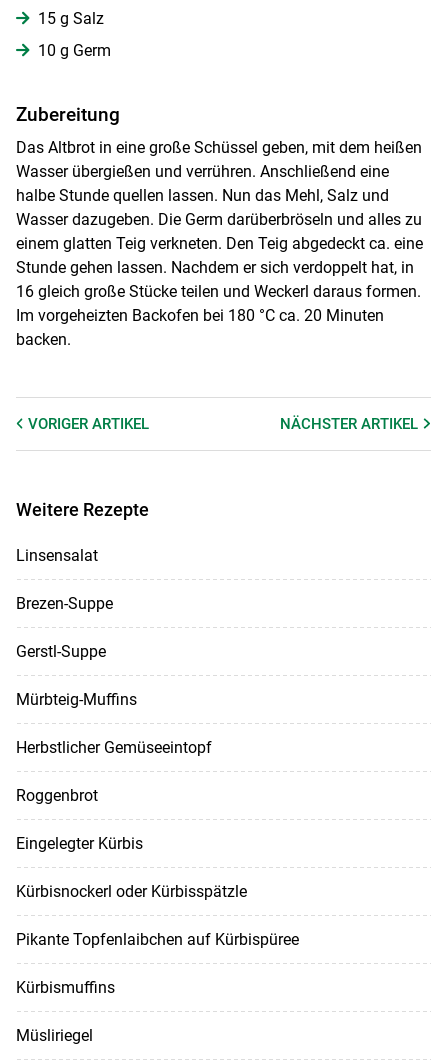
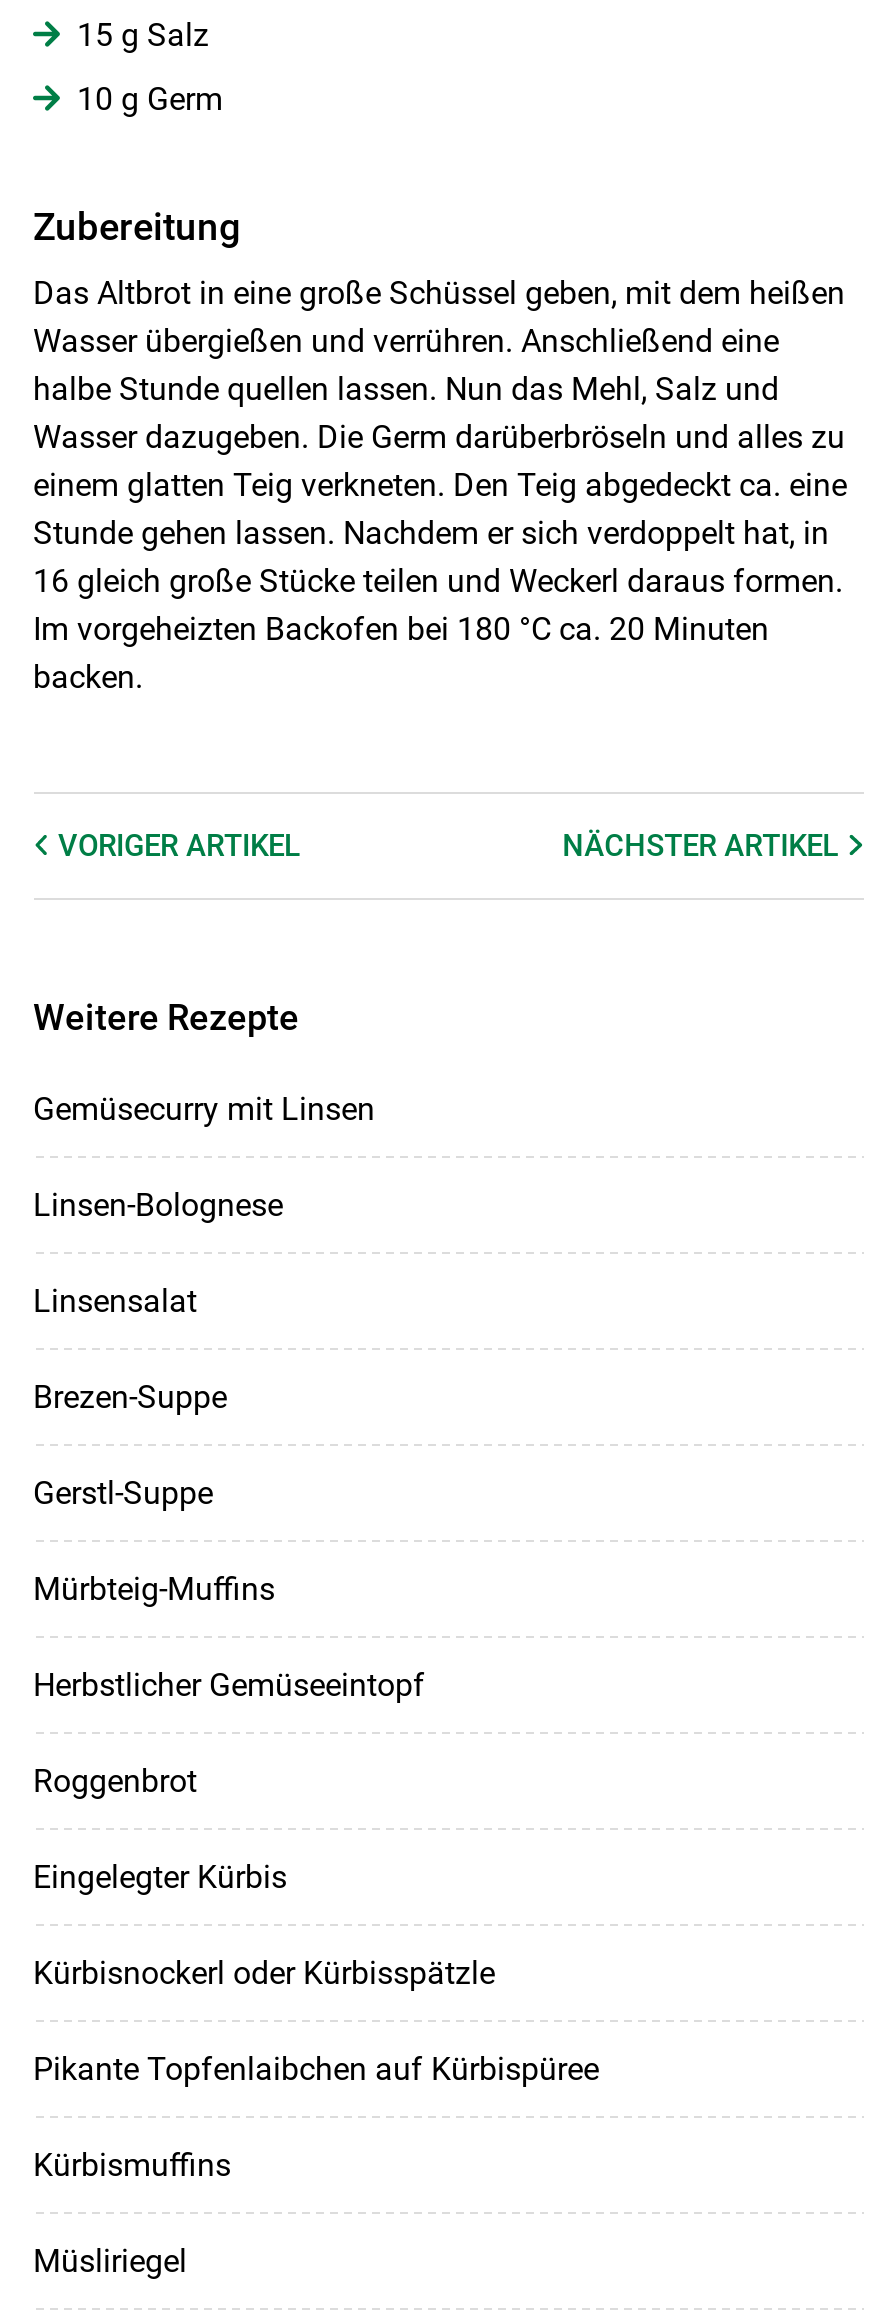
+ Gemüsecurry mit Linsen
+ Linsen-Bolognese
